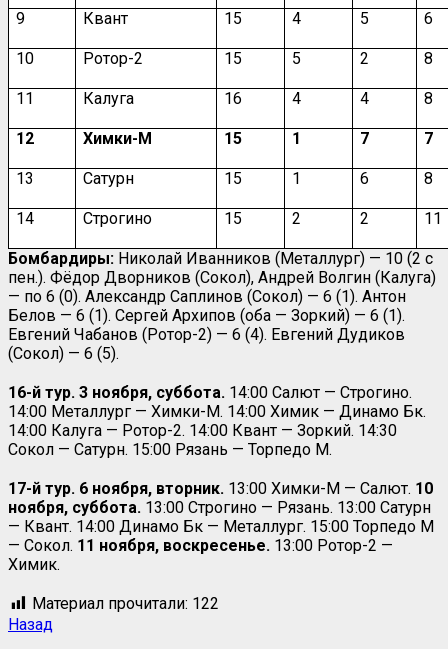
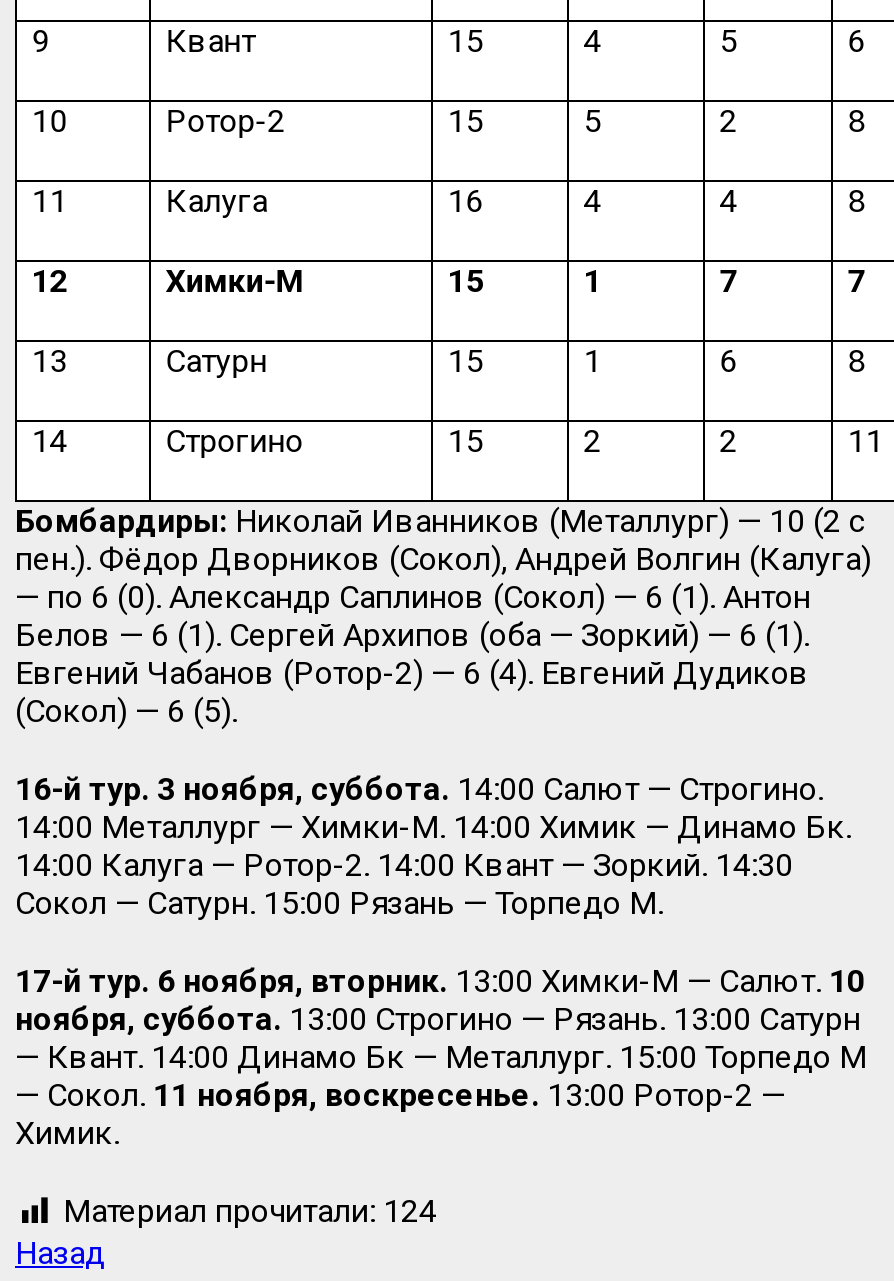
- Материал прочитали: 122
+ Материал прочитали: 124
